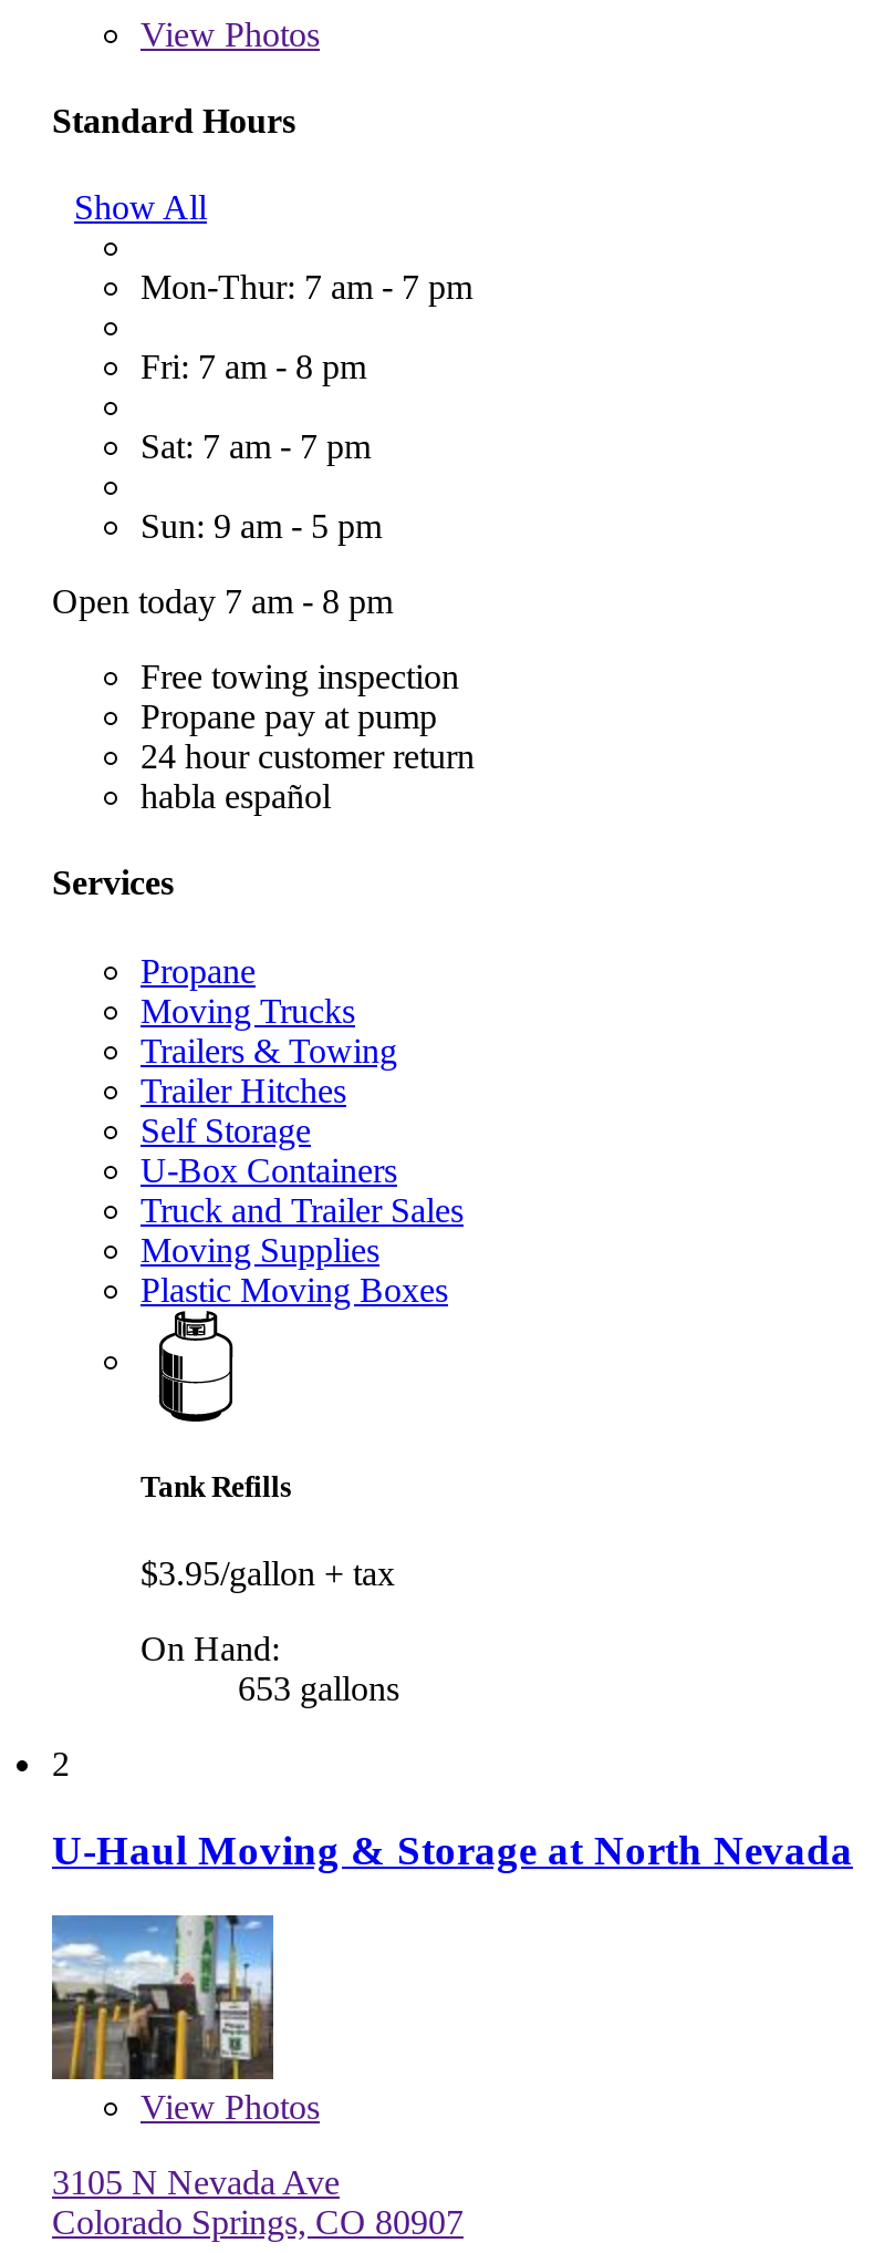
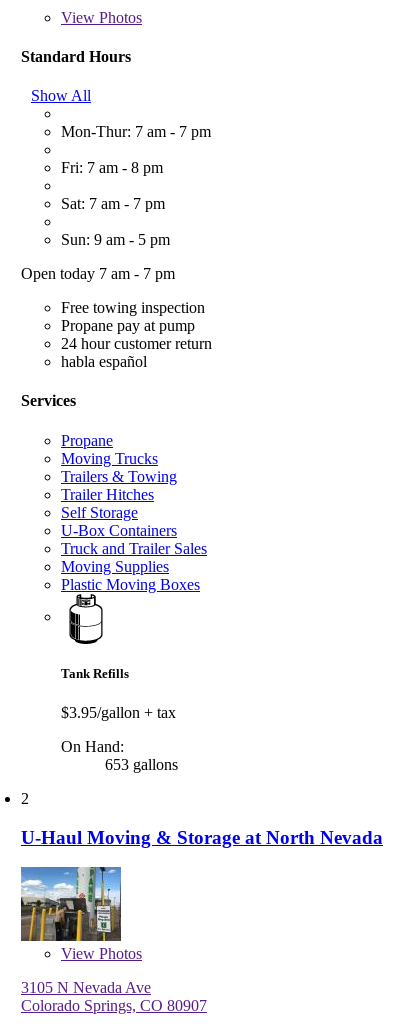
- Open today 7 am - 8 pm
+ Open today 7 am - 7 pm
